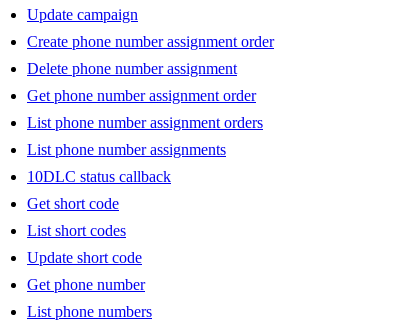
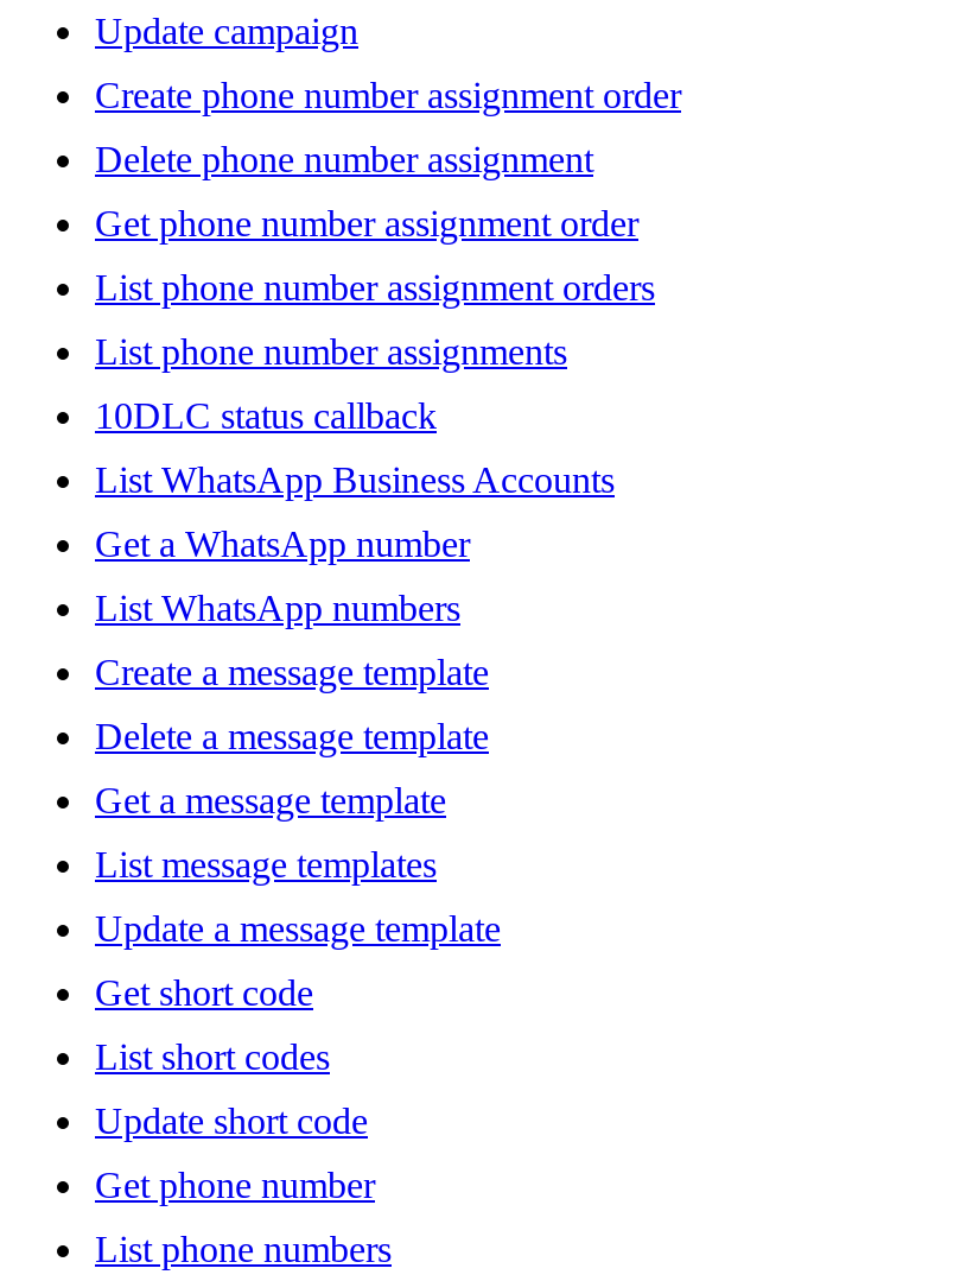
+ List WhatsApp Business Accounts
+ Get a WhatsApp number
+ List WhatsApp numbers
+ Create a message template
+ Delete a message template
+ Get a message template
+ List message templates
+ Update a message template
